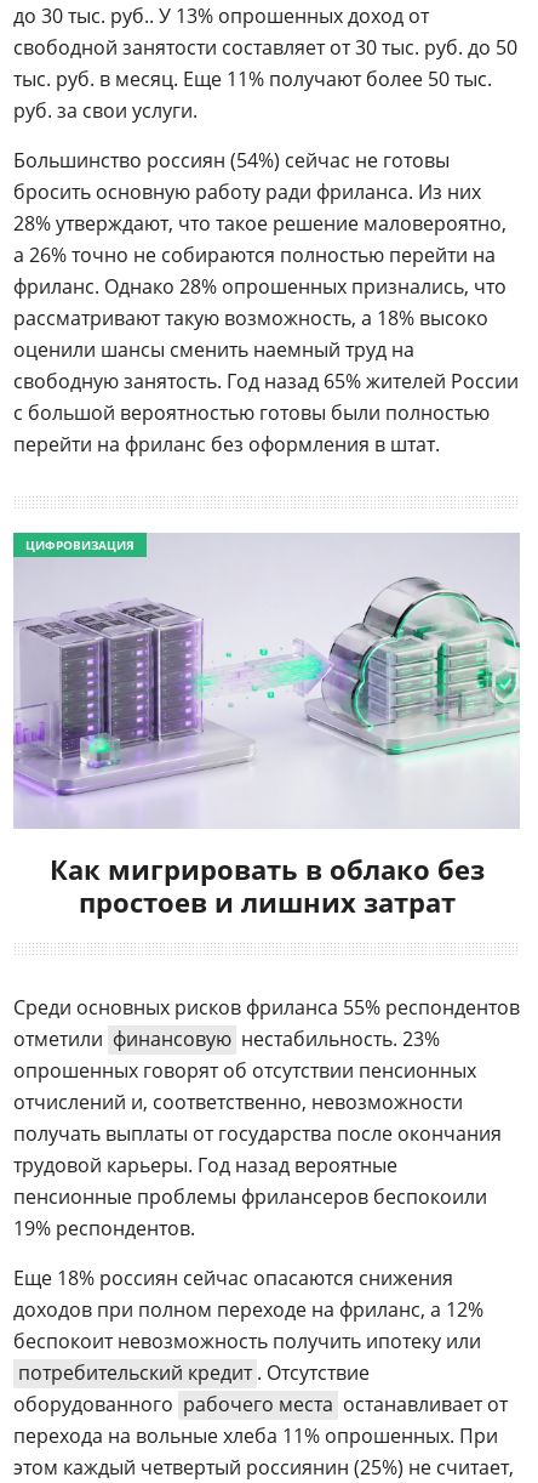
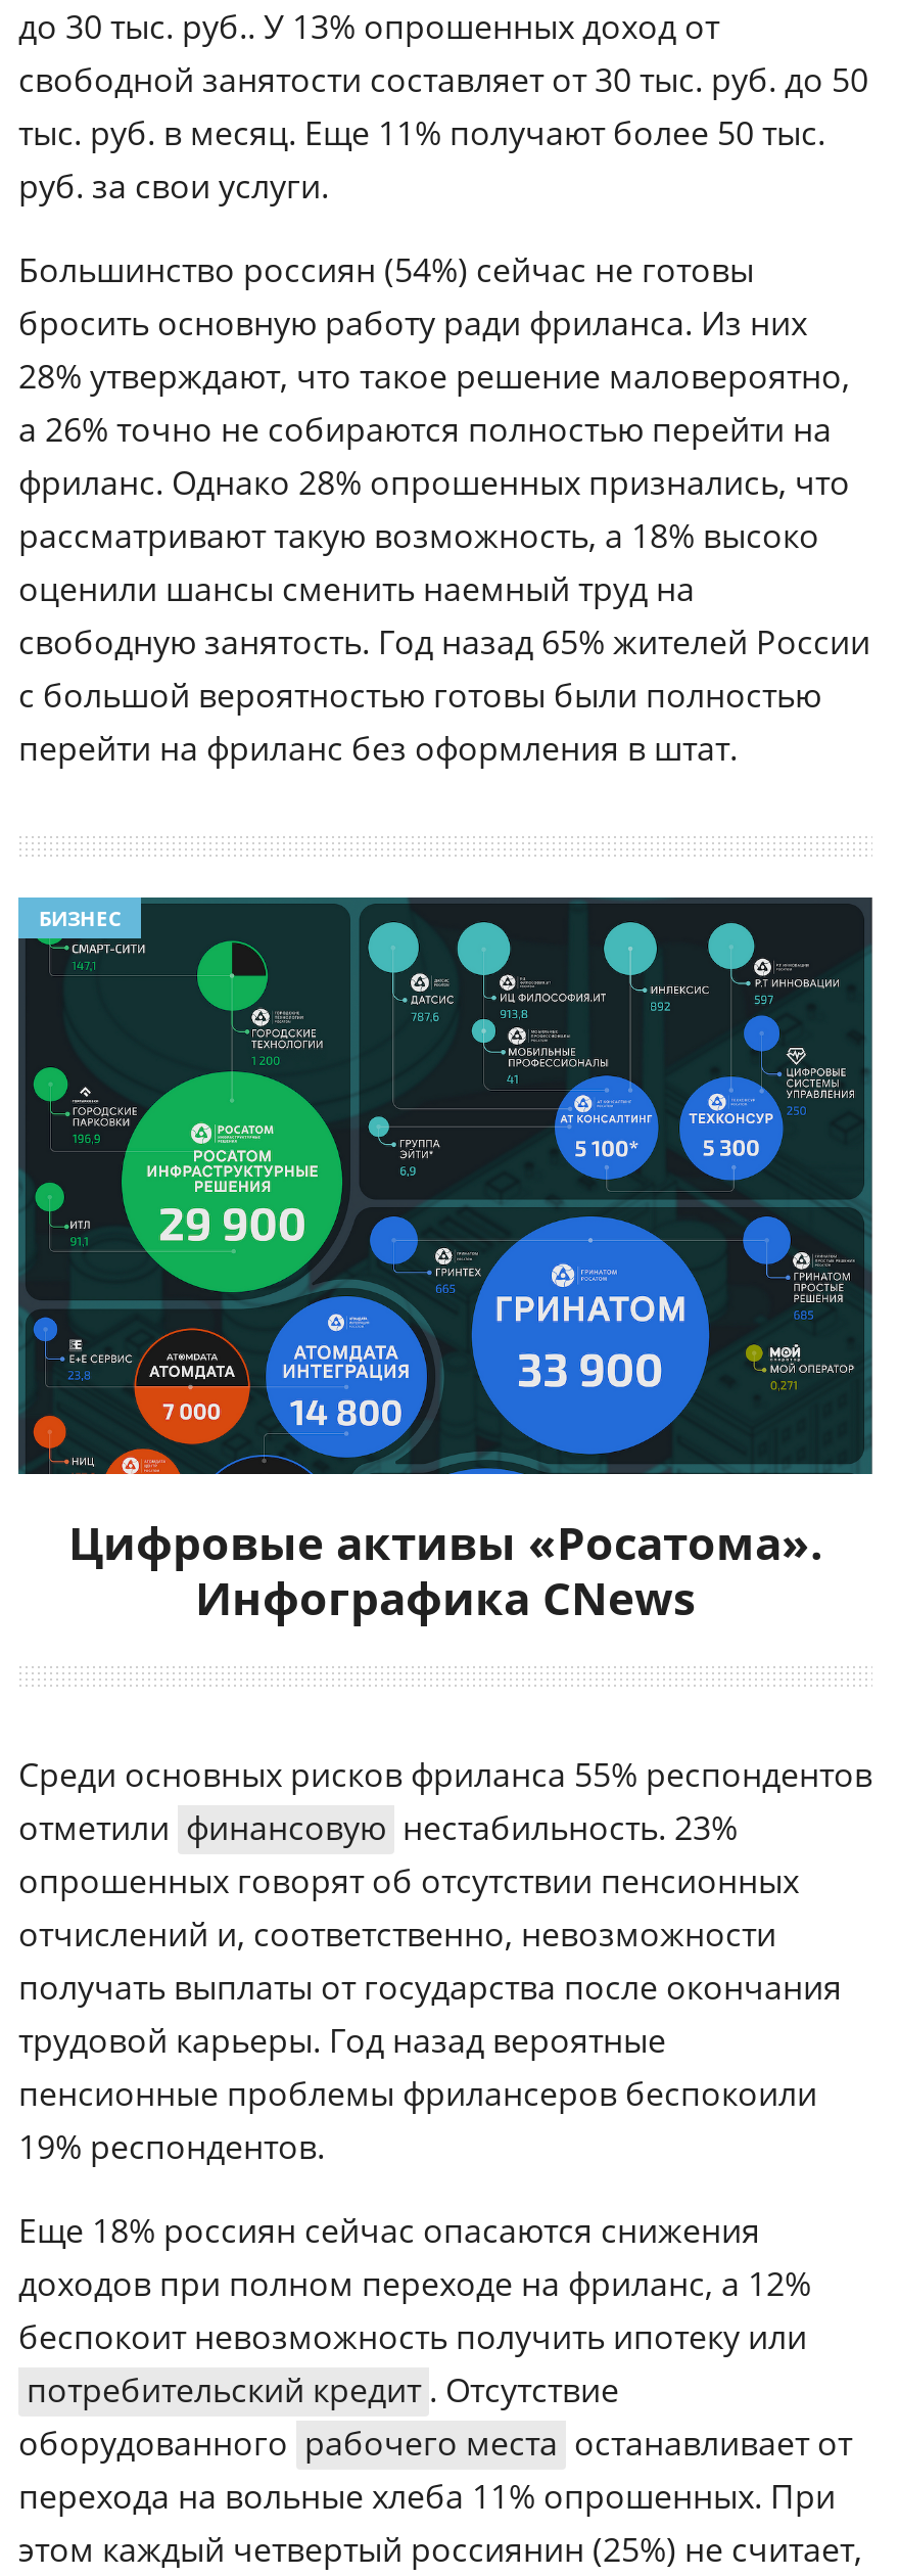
- [image]
- ЦИФРОВИЗАЦИЯ
+ [image]
+ БИЗНЕС

- Как мигрировать в облако без
- простоев и лишних затрат
+ Цифровые активы «Росатома».
+ Инфографика CNews
